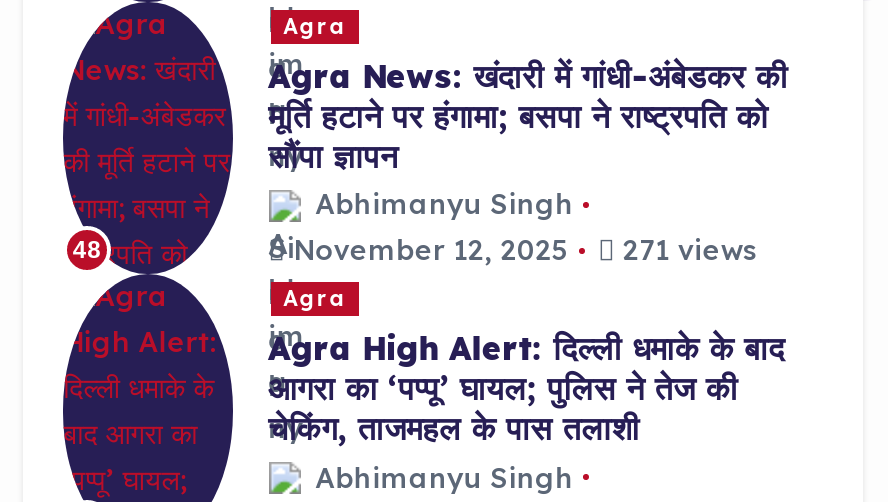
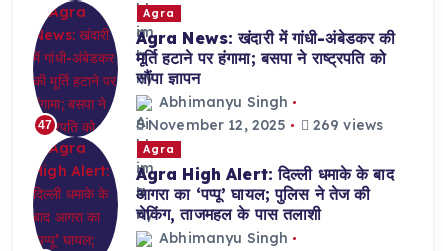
- 48
+ 47

- November 12, 2025 271 views
+ November 12, 2025 269 views
